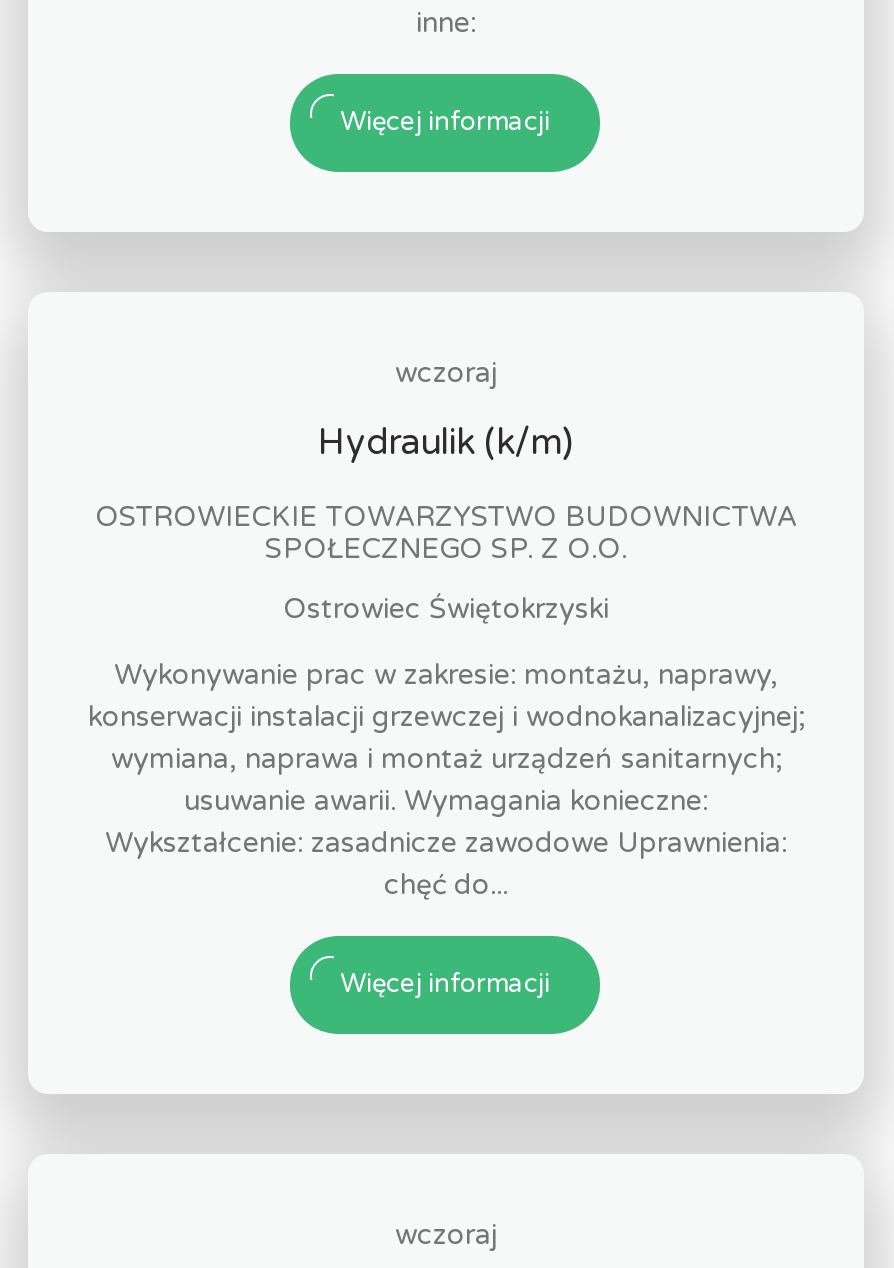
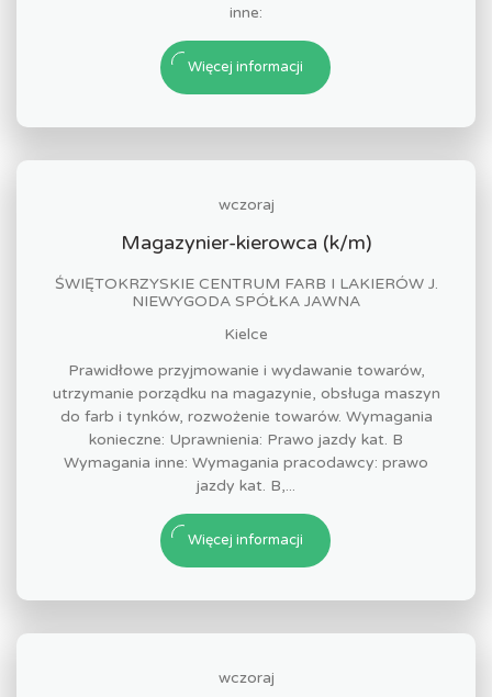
- Hydraulik (k/m)
+ Magazynier-kierowca (k/m)

- OSTROWIECKIE TOWARZYSTWO BUDOWNICTWA
- SPOŁECZNEGO SP. Z O.O.
+ ŚWIĘTOKRZYSKIE CENTRUM FARB I LAKIERÓW J.
+ NIEWYGODA SPÓŁKA JAWNA

- Ostrowiec Świętokrzyski
+ Kielce

- Wykonywanie prac w zakresie: montażu, naprawy,
- konserwacji instalacji grzewczej i wodnokanalizacyjnej;
- wymiana, naprawa i montaż urządzeń sanitarnych;
- usuwanie awarii. Wymagania konieczne:
- Wykształcenie: zasadnicze zawodowe Uprawnienia:
- chęć do...
+ Prawidłowe przyjmowanie i wydawanie towarów,
+ utrzymanie porządku na magazynie, obsługa maszyn
+ do farb i tynków, rozwożenie towarów. Wymagania
+ konieczne: Uprawnienia: Prawo jazdy kat. B
+ Wymagania inne: Wymagania pracodawcy: prawo
+ jazdy kat. B,...
